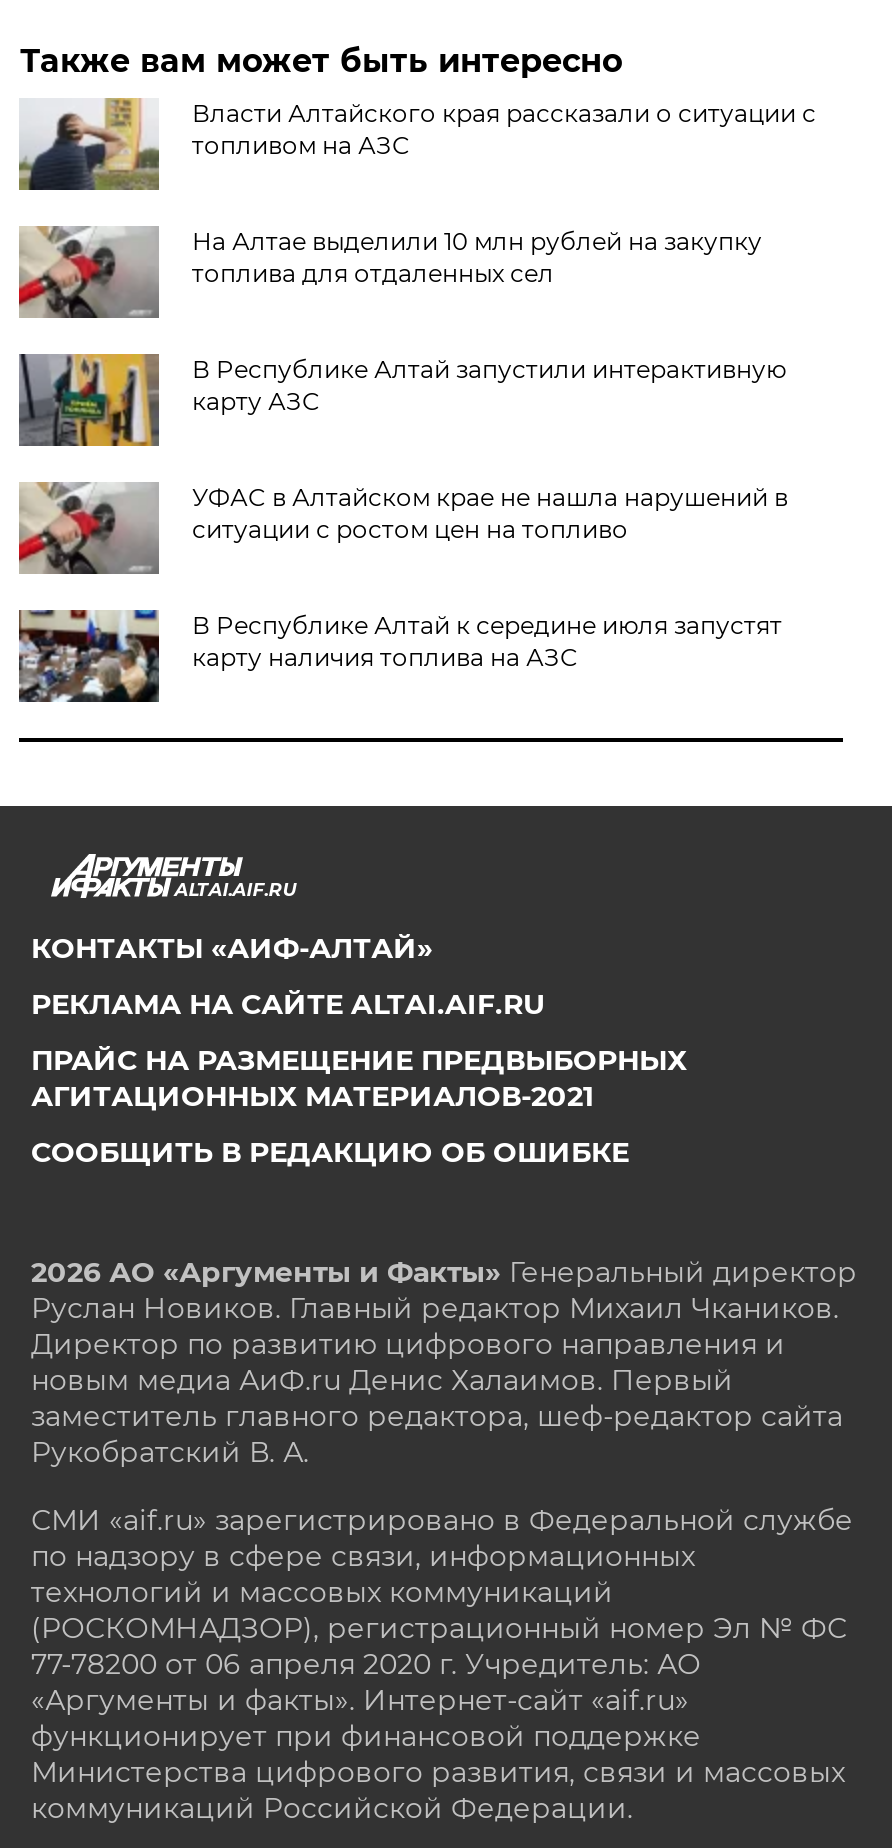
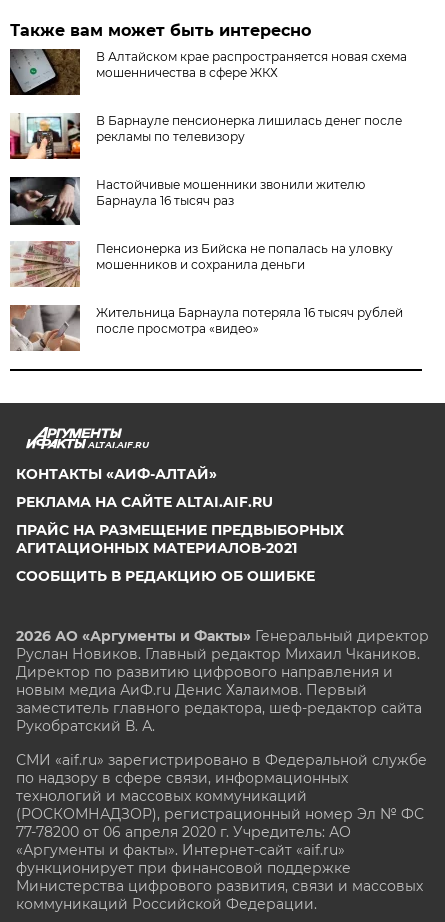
- [image]
- Власти Алтайского края рассказали о ситуации с
- топливом на АЗС
+ [image]
+ В Алтайском крае распространяется новая схема
+ мошенничества в сфере ЖКХ

- [image]
- На Алтае выделили 10 млн рублей на закупку
- топлива для отдаленных сел
+ [image]
+ В Барнауле пенсионерка лишилась денег после
+ рекламы по телевизору

- [image]
- В Республике Алтай запустили интерактивную
- карту АЗС
+ [image]
+ Настойчивые мошенники звонили жителю
+ Барнаула 16 тысяч раз

- [image]
- УФАС в Алтайском крае не нашла нарушений в
- ситуации с ростом цен на топливо
+ [image]
+ Пенсионерка из Бийска не попалась на уловку
+ мошенников и сохранила деньги

- [image]
- В Республике Алтай к середине июля запустят
- карту наличия топлива на АЗС
+ [image]
+ Жительница Барнаула потеряла 16 тысяч рублей
+ после просмотра «видео»
